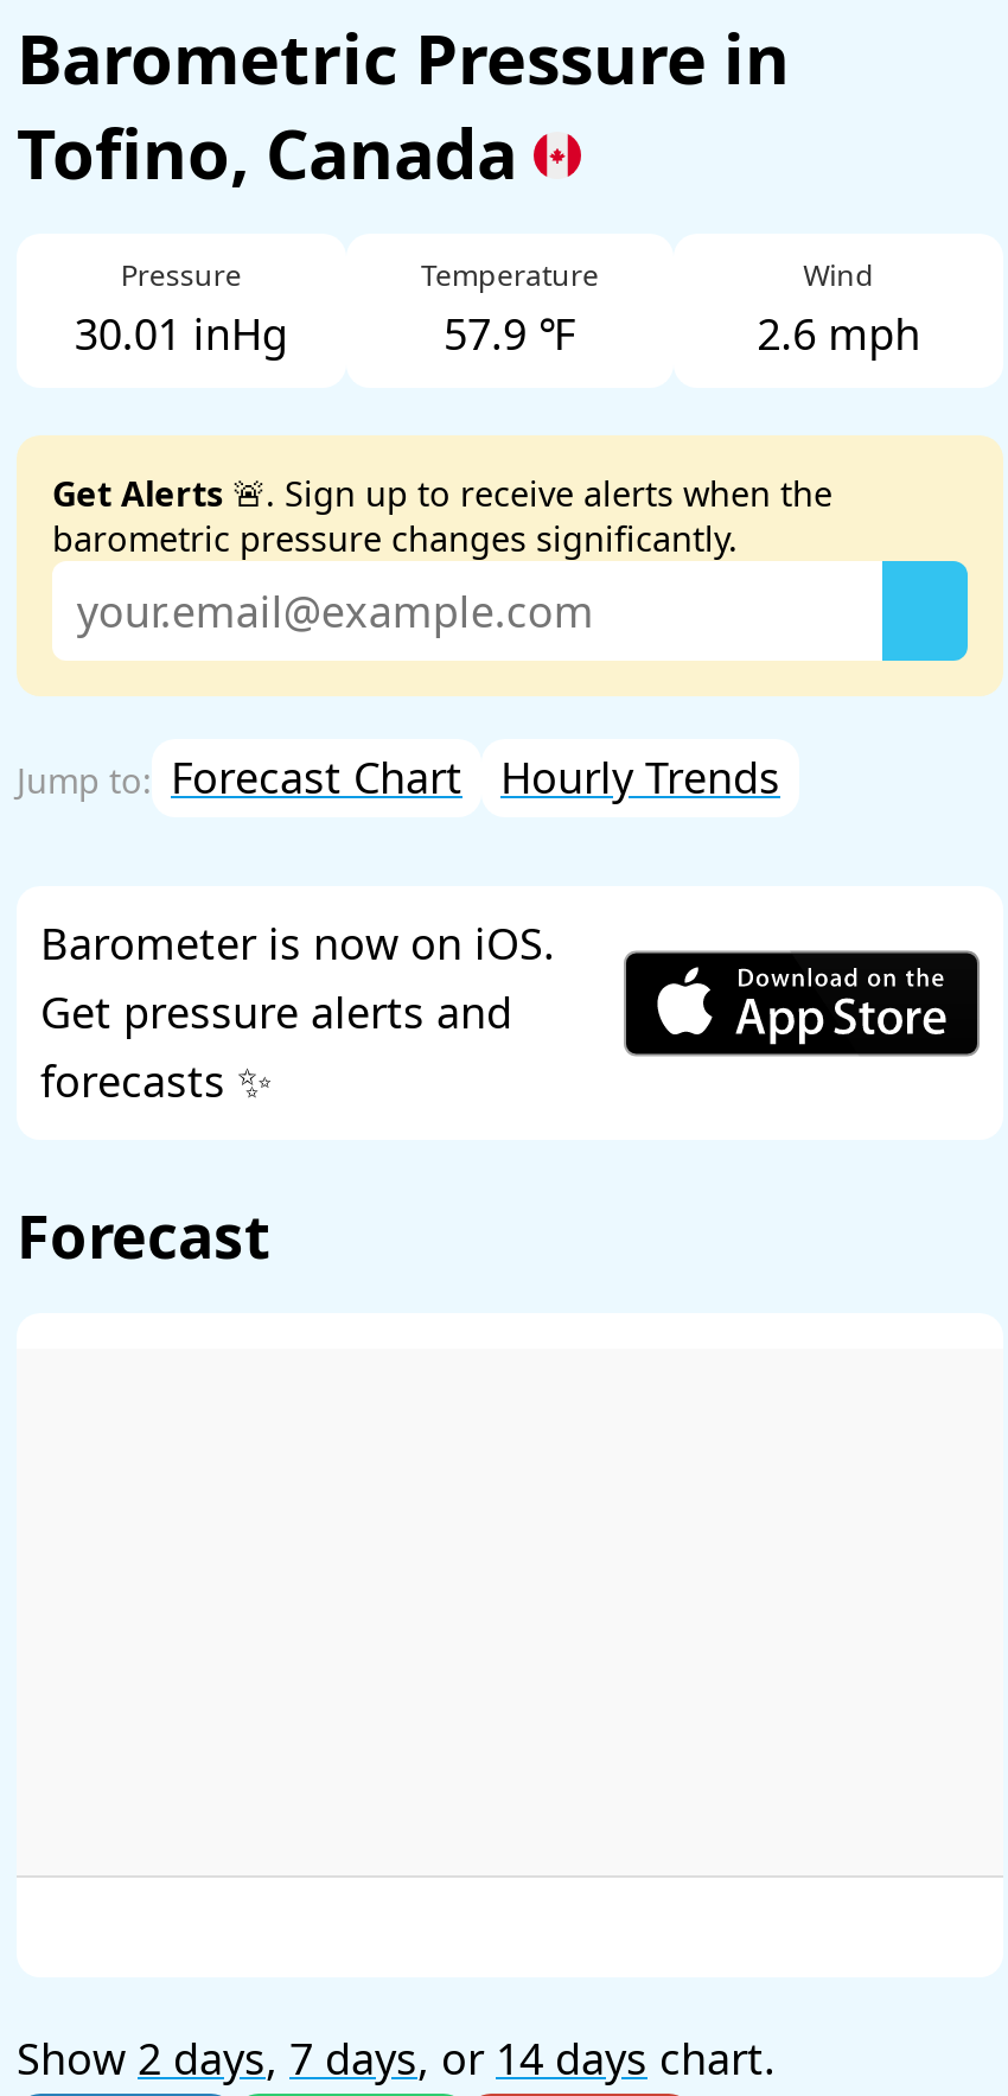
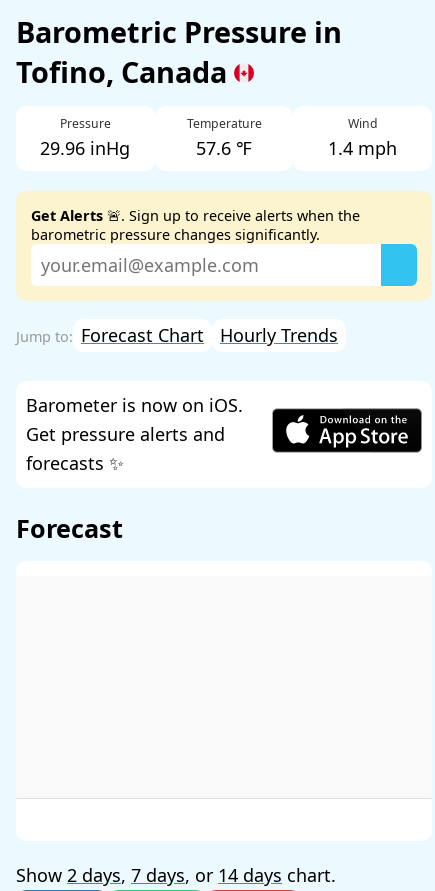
- 30.01 inHg
+ 29.96 inHg

- 57.9 ℉
+ 57.6 ℉

- 2.6 mph
+ 1.4 mph
